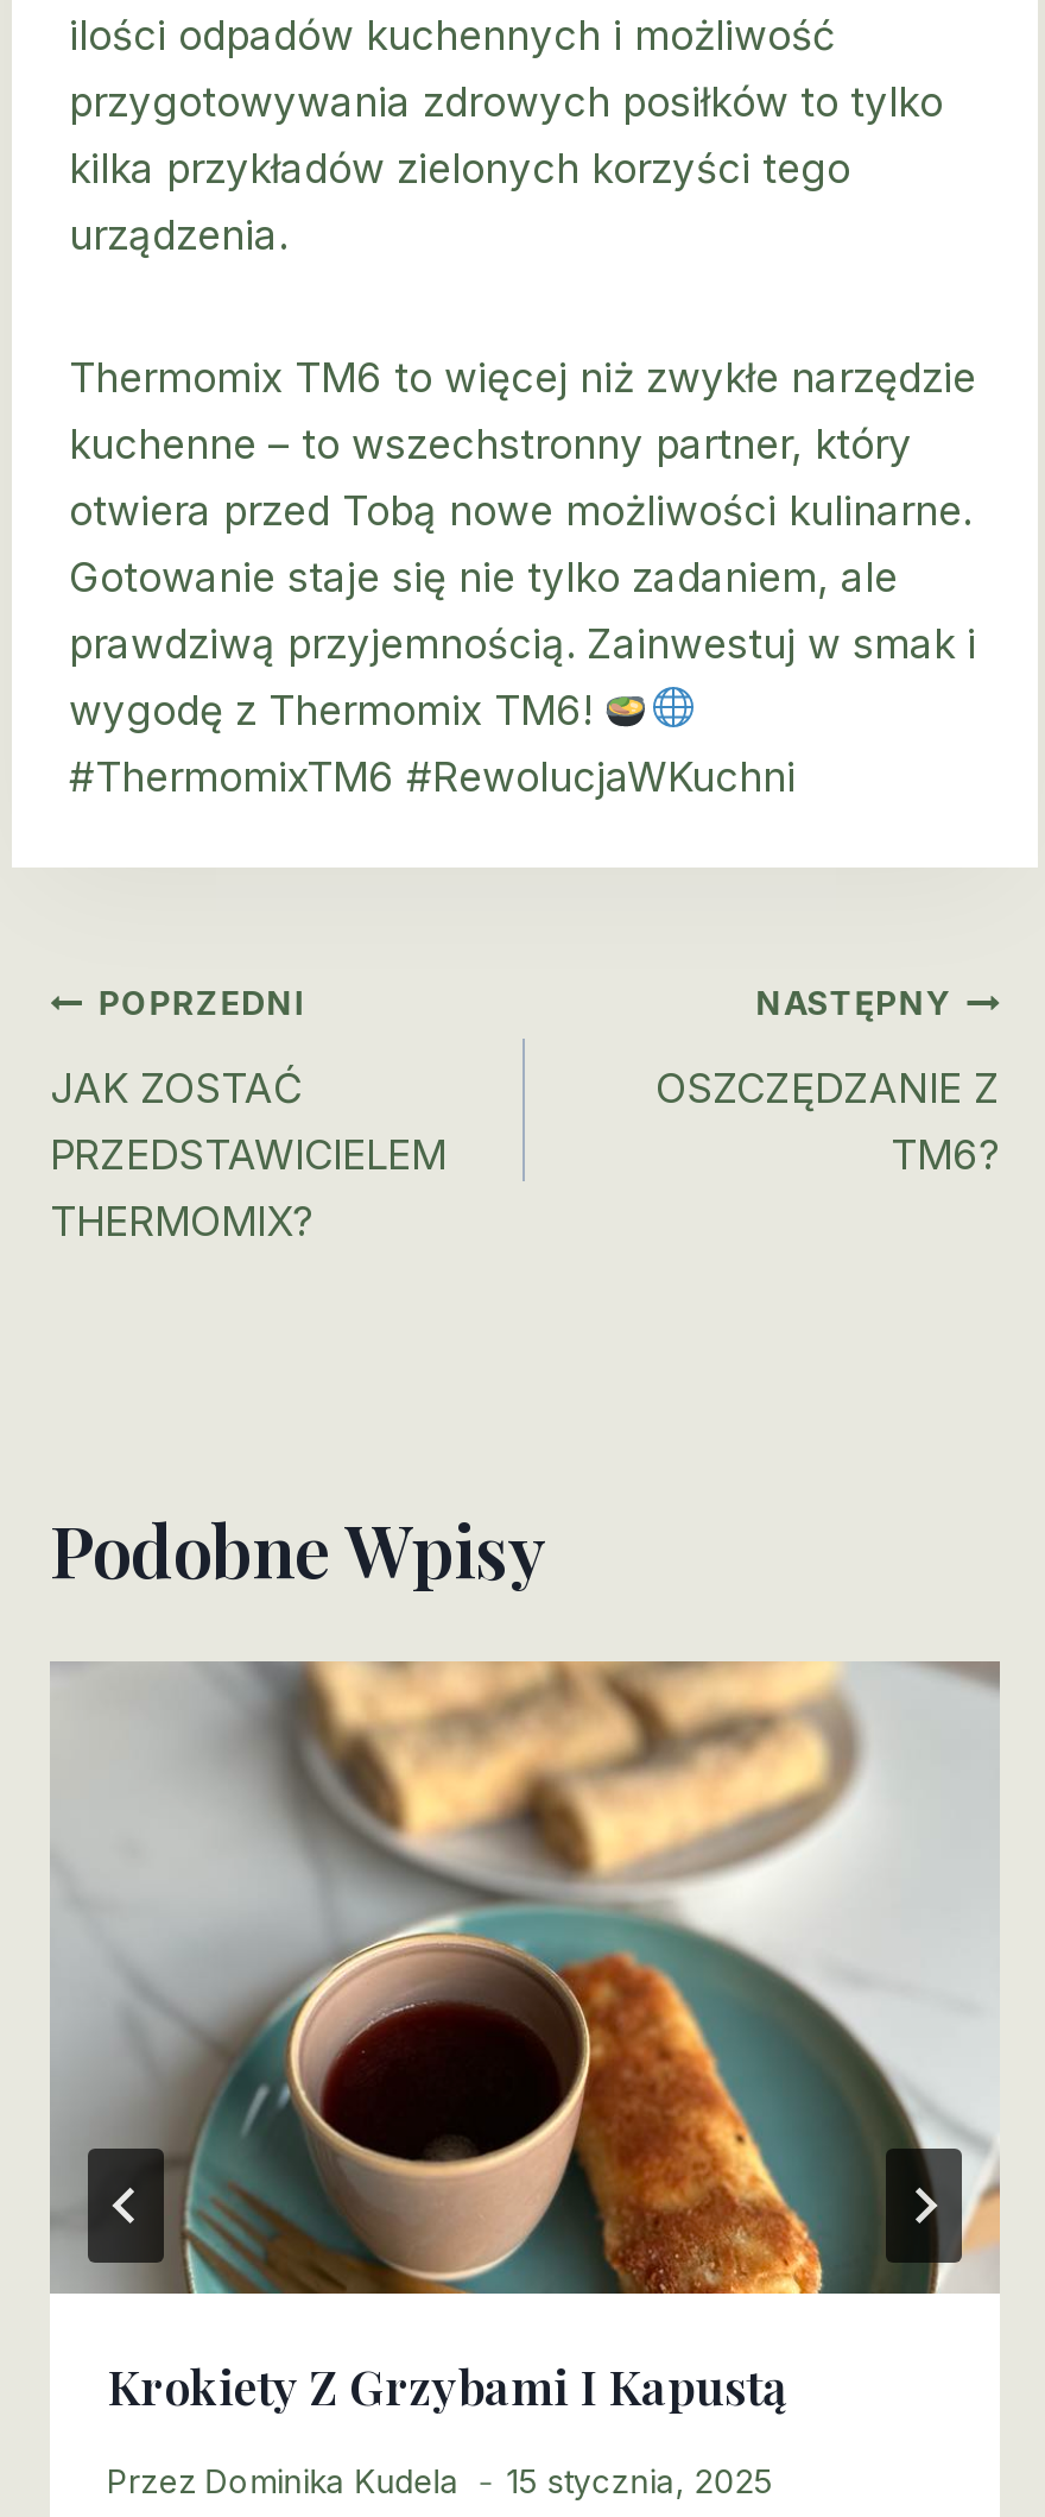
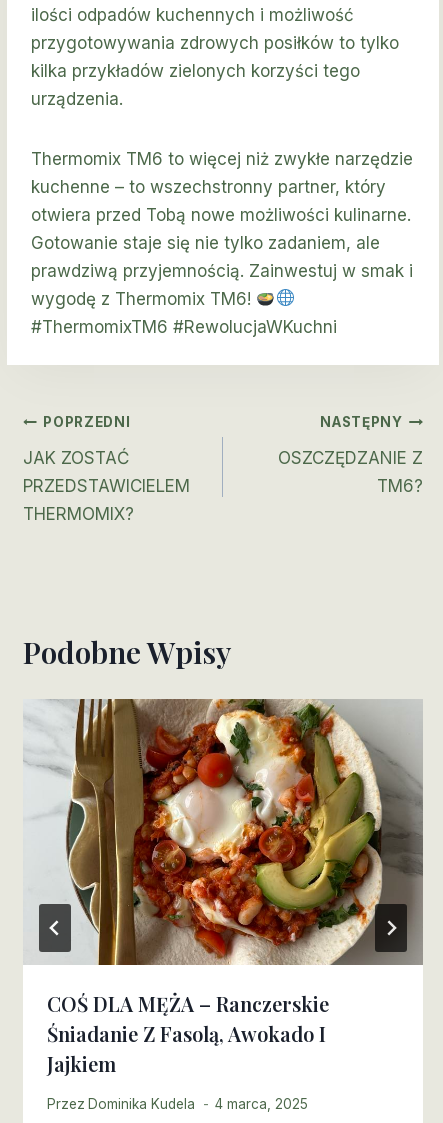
- [image]
- Krokiety Z Grzybami I Kapustą
+ [image]
+ COŚ DLA MĘŻA – Ranczerskie
+ Śniadanie Z Fasolą, Awokado I
+ Jajkiem

- Przez Dominika Kudela 15 stycznia, 2025
+ Przez Dominika Kudela 4 marca, 2025
